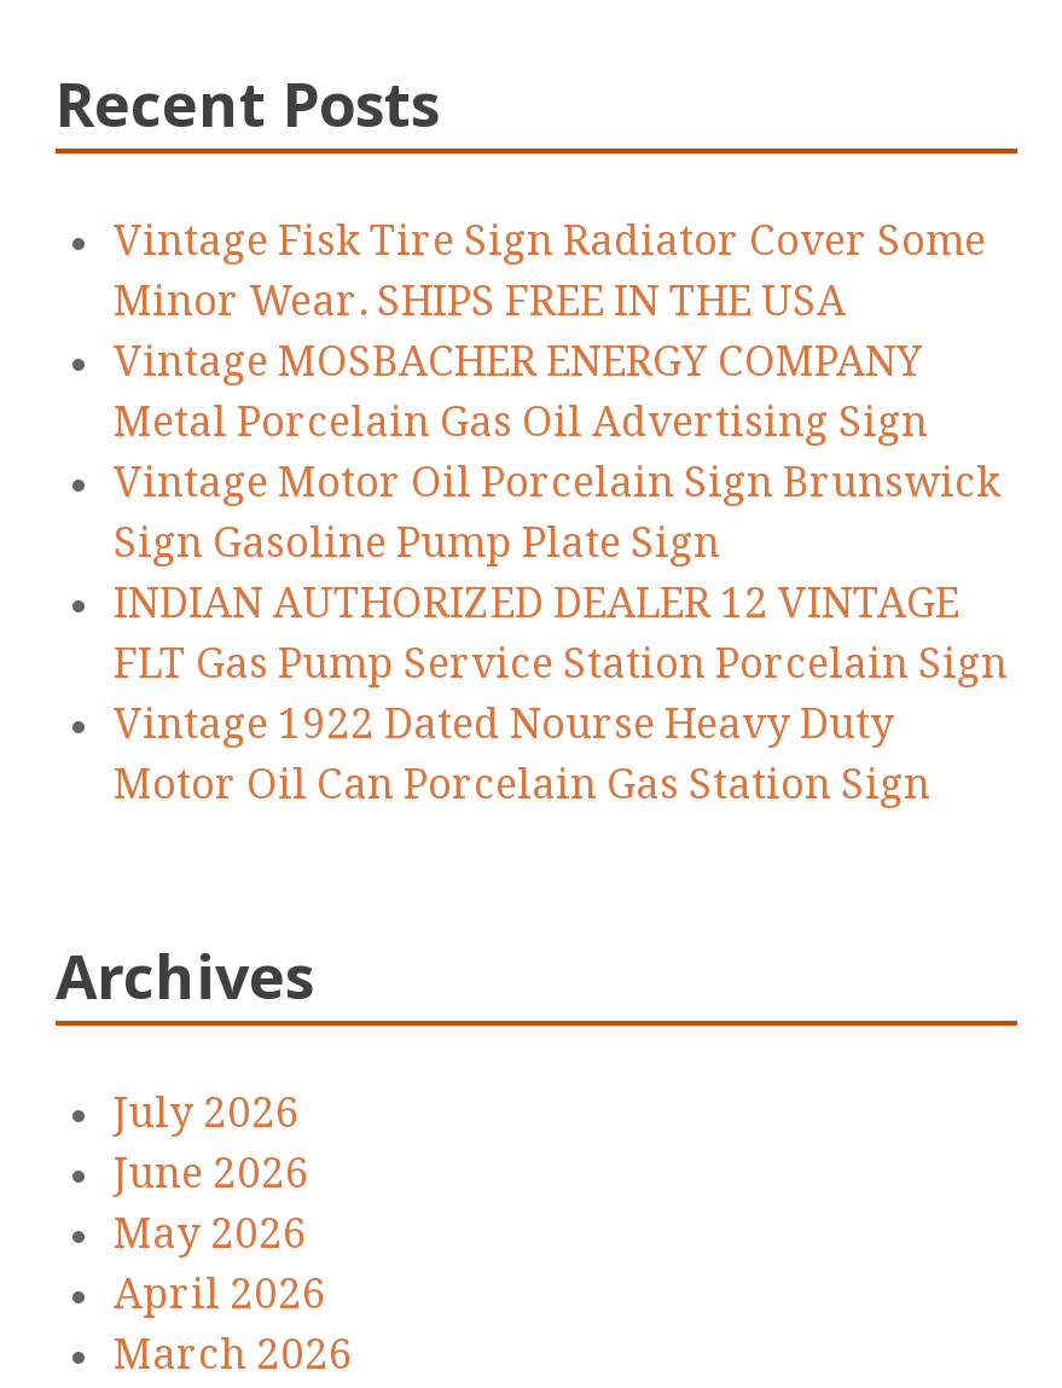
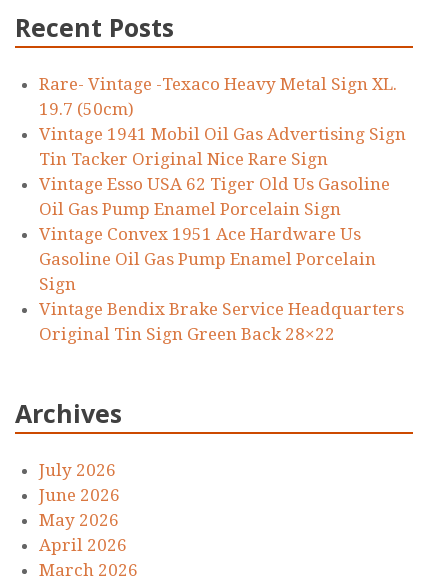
- Vintage Fisk Tire Sign Radiator Cover Some
- Minor Wear. SHIPS FREE IN THE USA
- Vintage MOSBACHER ENERGY COMPANY
- Metal Porcelain Gas Oil Advertising Sign
- Vintage Motor Oil Porcelain Sign Brunswick
- Sign Gasoline Pump Plate Sign
- INDIAN AUTHORIZED DEALER 12 VINTAGE
- FLT Gas Pump Service Station Porcelain Sign
- Vintage 1922 Dated Nourse Heavy Duty
- Motor Oil Can Porcelain Gas Station Sign
+ Rare- Vintage -Texaco Heavy Metal Sign XL.
+ 19.7 (50cm)
+ Vintage 1941 Mobil Oil Gas Advertising Sign
+ Tin Tacker Original Nice Rare Sign
+ Vintage Esso USA 62 Tiger Old Us Gasoline
+ Oil Gas Pump Enamel Porcelain Sign
+ Vintage Convex 1951 Ace Hardware Us
+ Gasoline Oil Gas Pump Enamel Porcelain
+ Sign
+ Vintage Bendix Brake Service Headquarters
+ Original Tin Sign Green Back 28×22
